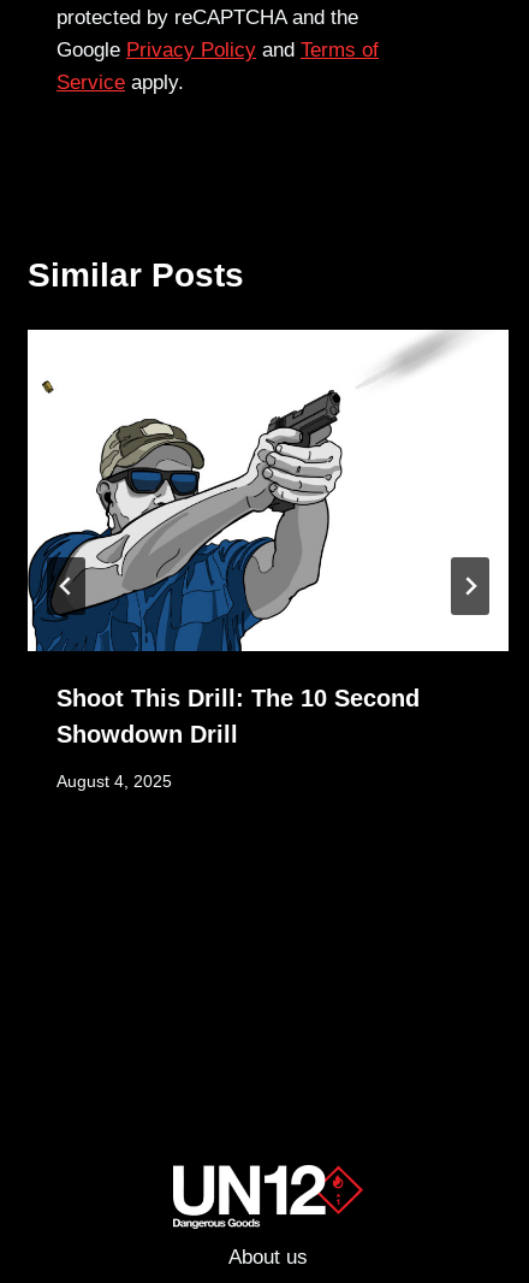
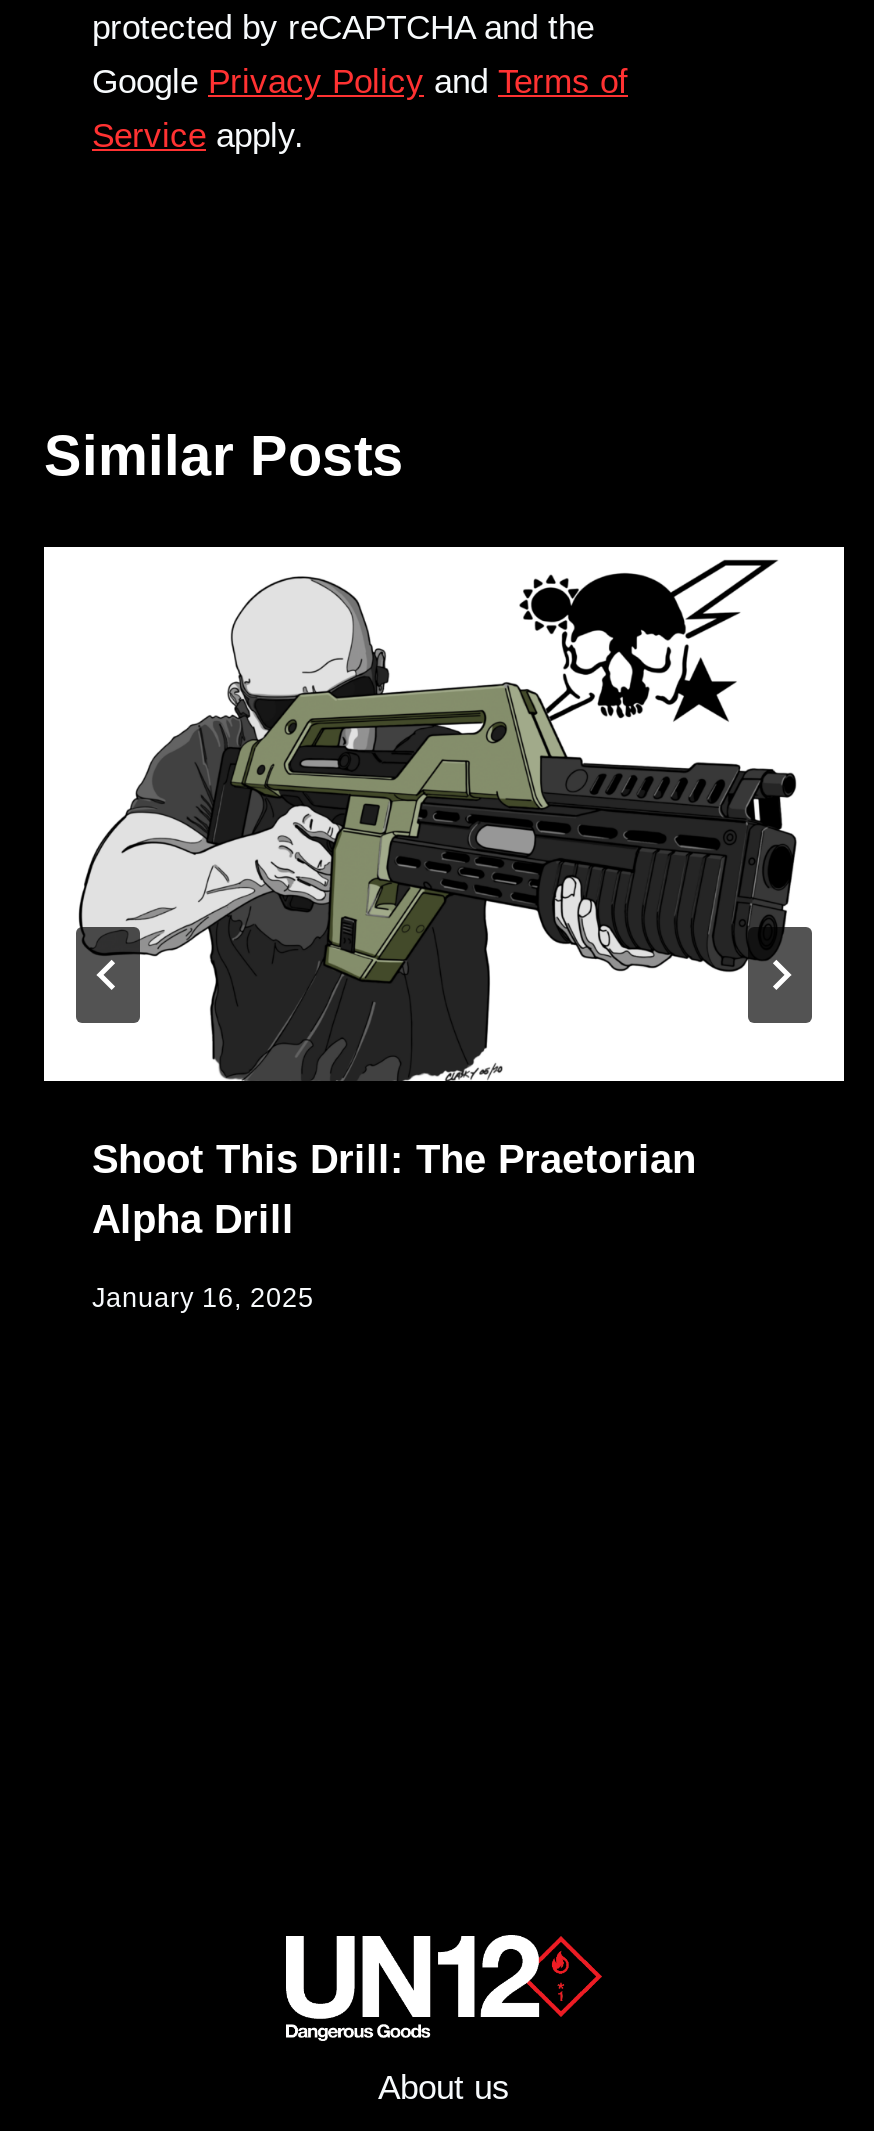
- [image]
- Shoot This Drill: The 10 Second
- Showdown Drill
+ [image]
+ Shoot This Drill: The Praetorian
+ Alpha Drill

- August 4, 2025
+ January 16, 2025
